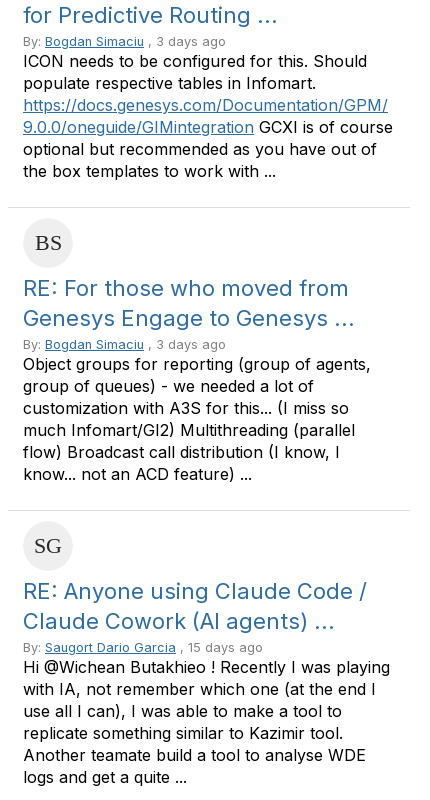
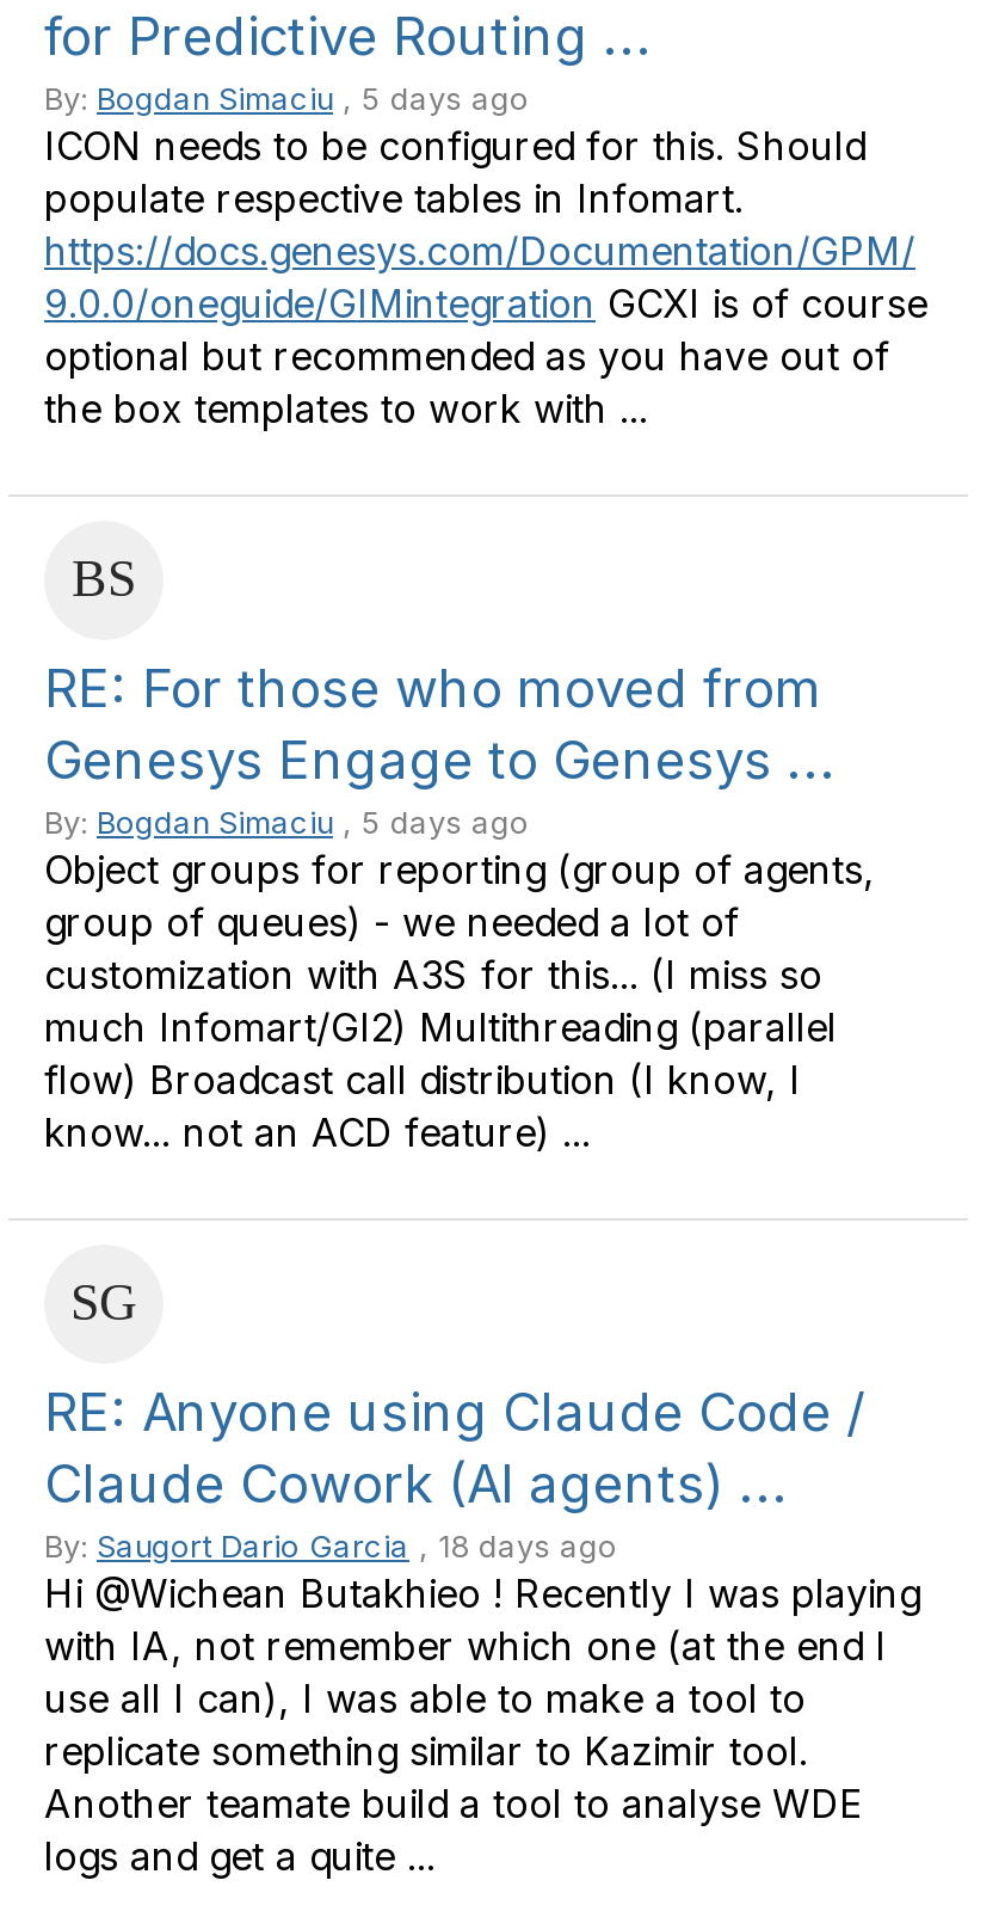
- By: Bogdan Simaciu, 3 days ago
+ By: Bogdan Simaciu, 5 days ago

- By: Bogdan Simaciu, 3 days ago
+ By: Bogdan Simaciu, 5 days ago

- By: Saugort Dario Garcia, 15 days ago
+ By: Saugort Dario Garcia, 18 days ago
